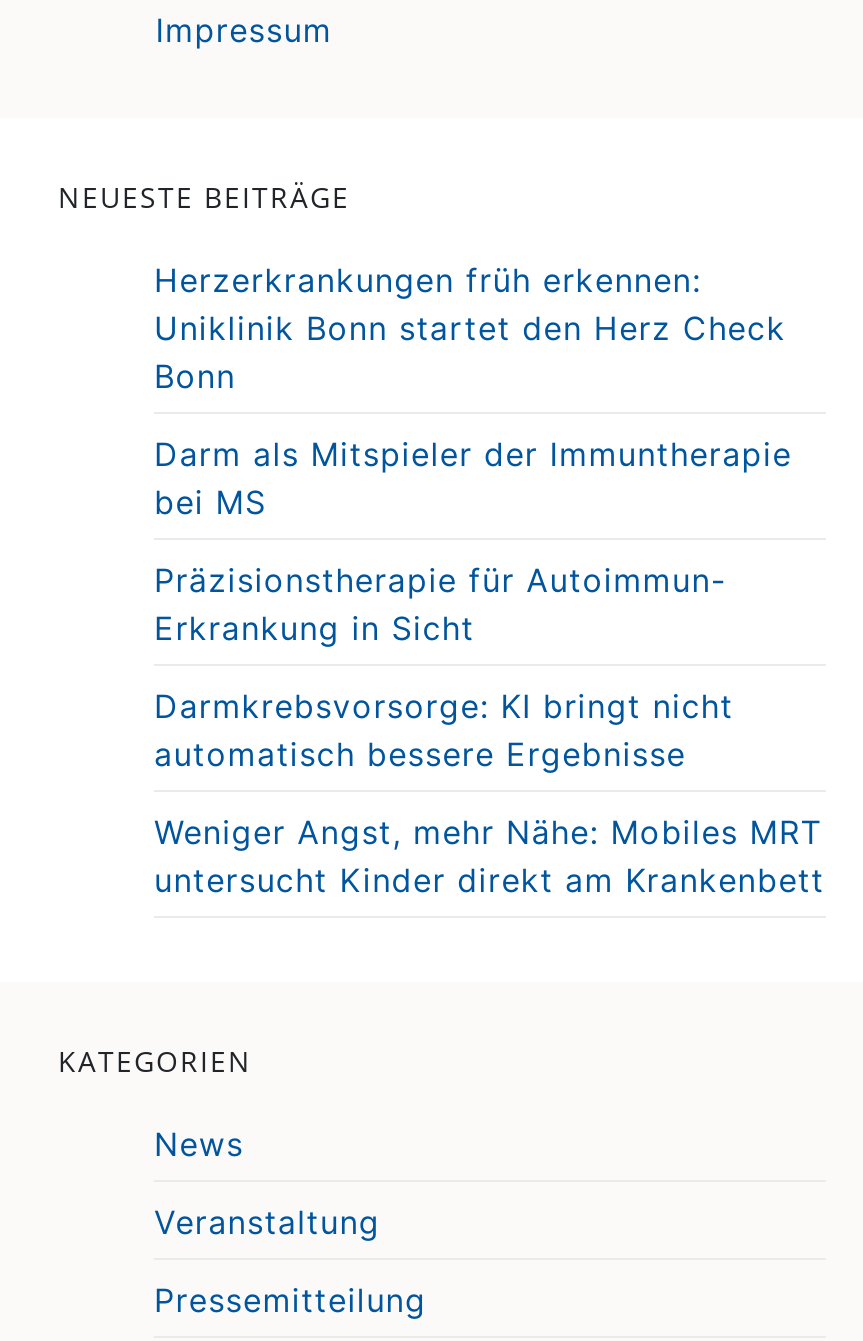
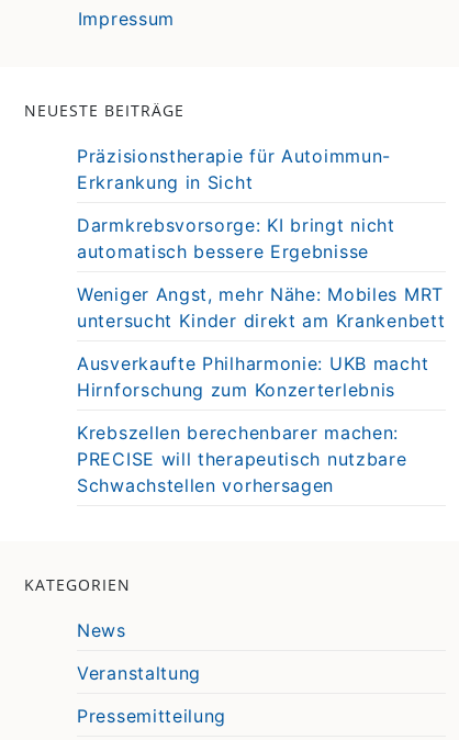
- Herzerkrankungen früh erkennen:
- Uniklinik Bonn startet den Herz Check
- Bonn
- Darm als Mitspieler der Immuntherapie
- bei MS

moved up: Präzisionstherapie für Autoimmun- | Erkrankung in Sicht | Darmkrebsvorsorge: KI bringt nicht | automatisch bessere Ergebnisse | Weniger Angst, mehr Nähe: Mobiles MRT | untersucht Kinder direkt am Krankenbett

+ Ausverkaufte Philharmonie: UKB macht
+ Hirnforschung zum Konzerterlebnis
+ Krebszellen berechenbarer machen:
+ PRECISE will therapeutisch nutzbare
+ Schwachstellen vorhersagen
